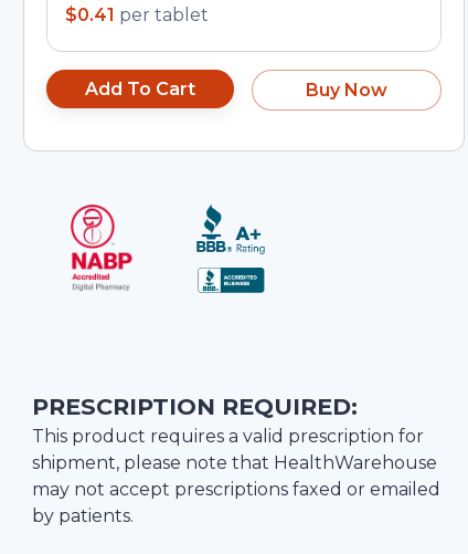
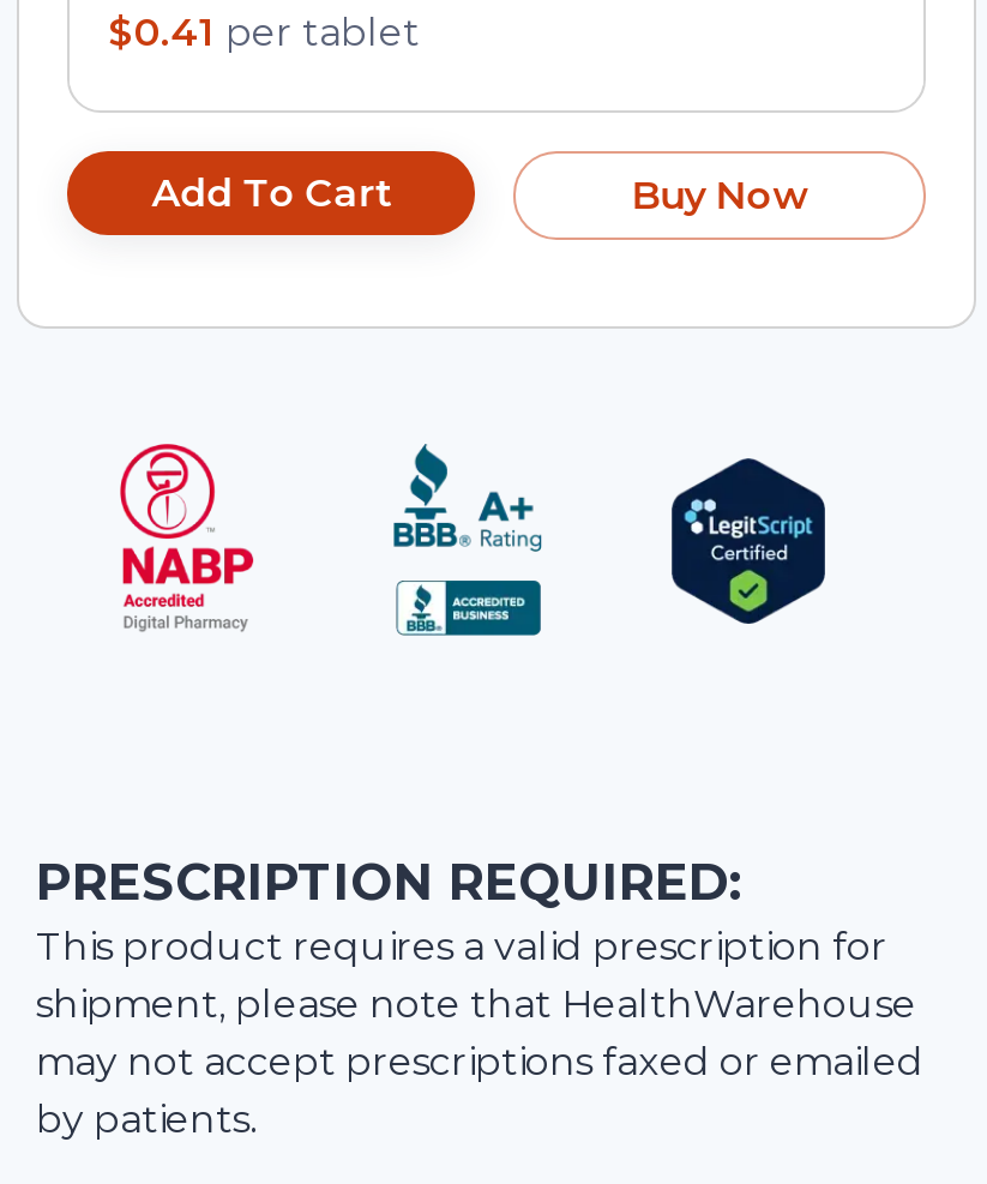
+ [image]
